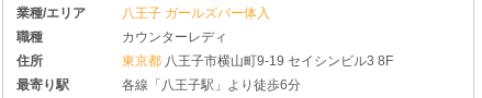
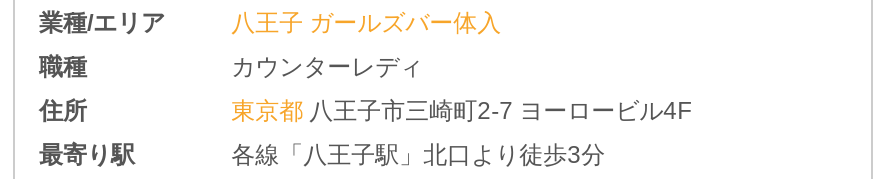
- 東京都八王子市横山町9-19 セイシンビル3 8F
+ 東京都八王子市三崎町2-7 ヨーロービル4F

- 各線「八王子駅」より徒歩6分
+ 各線「八王子駅」北口より徒歩3分
